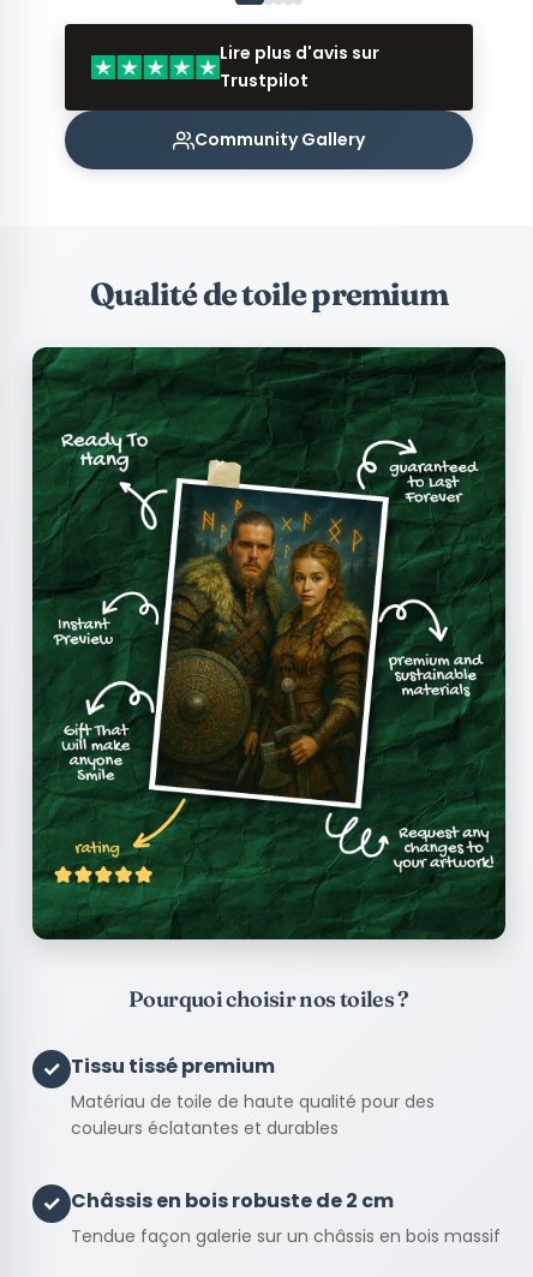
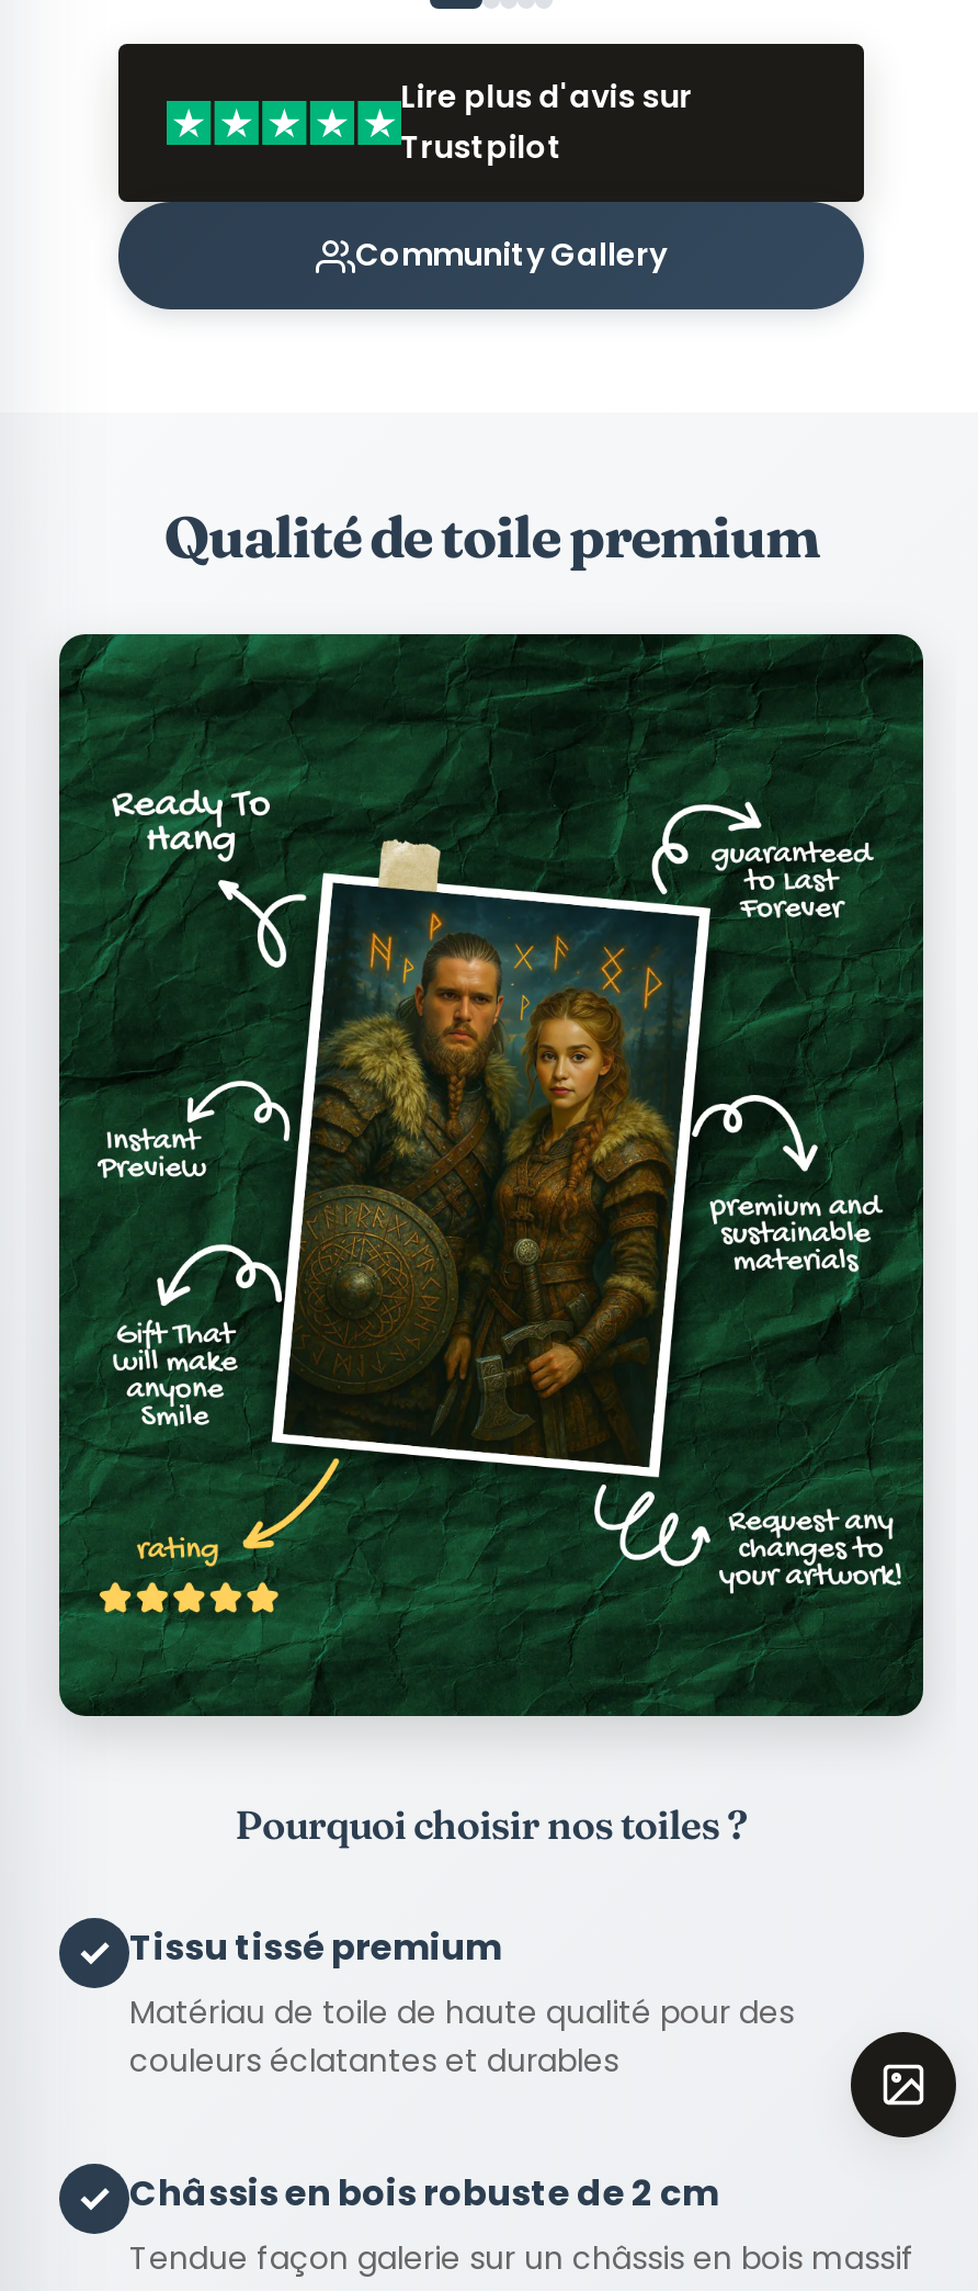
+ [image]
